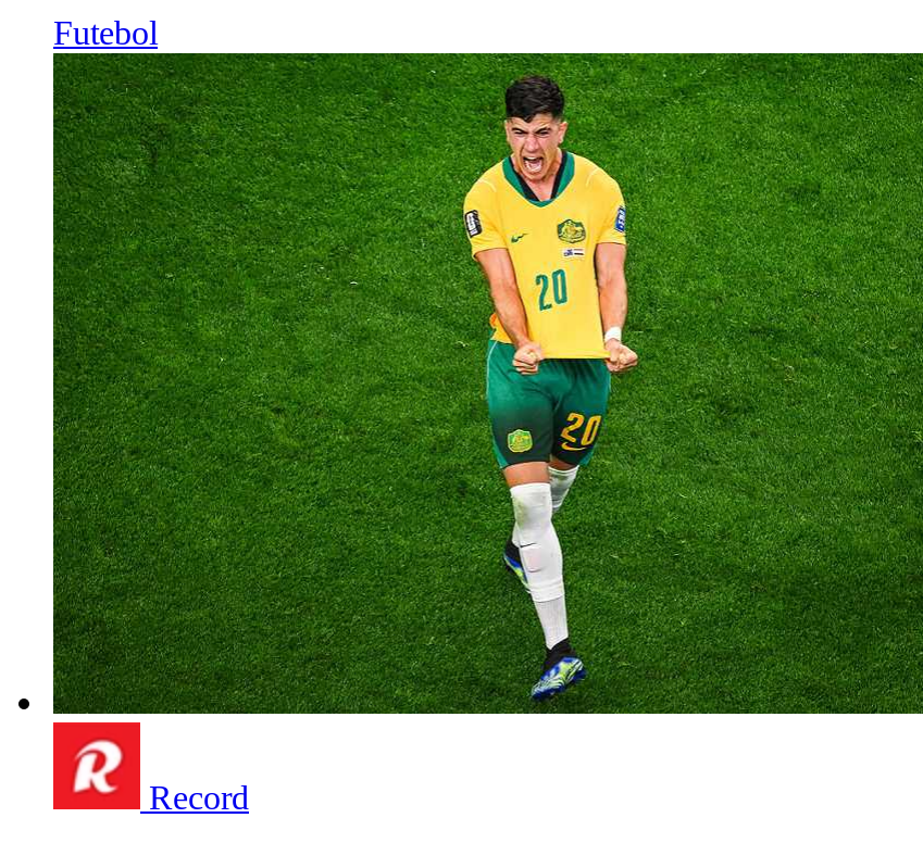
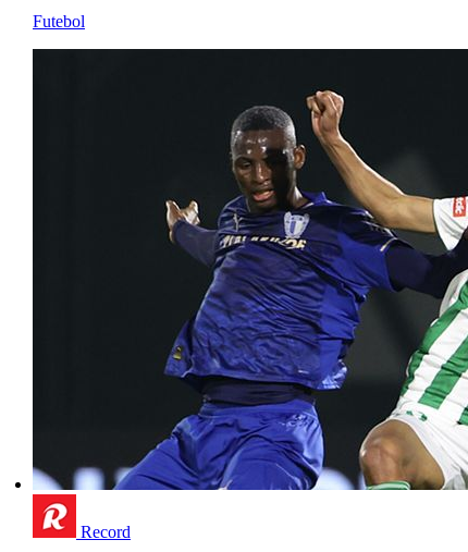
- [image]
+ [image]
